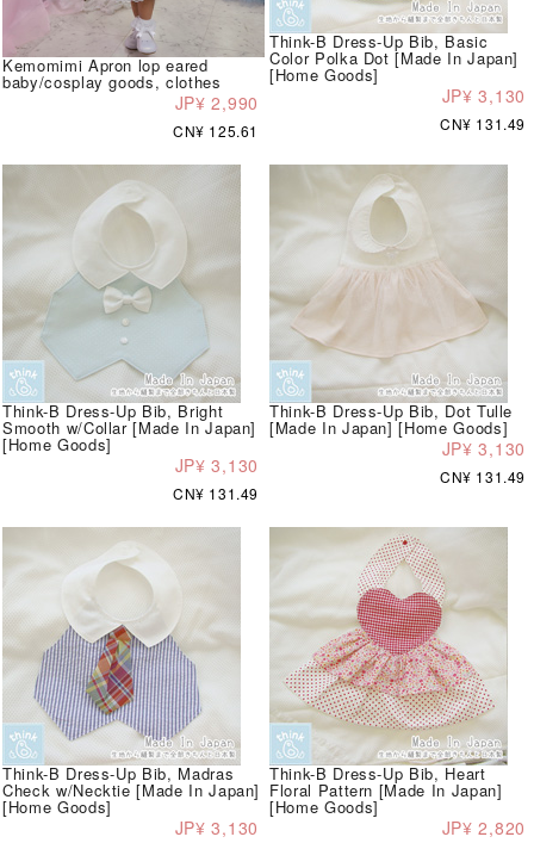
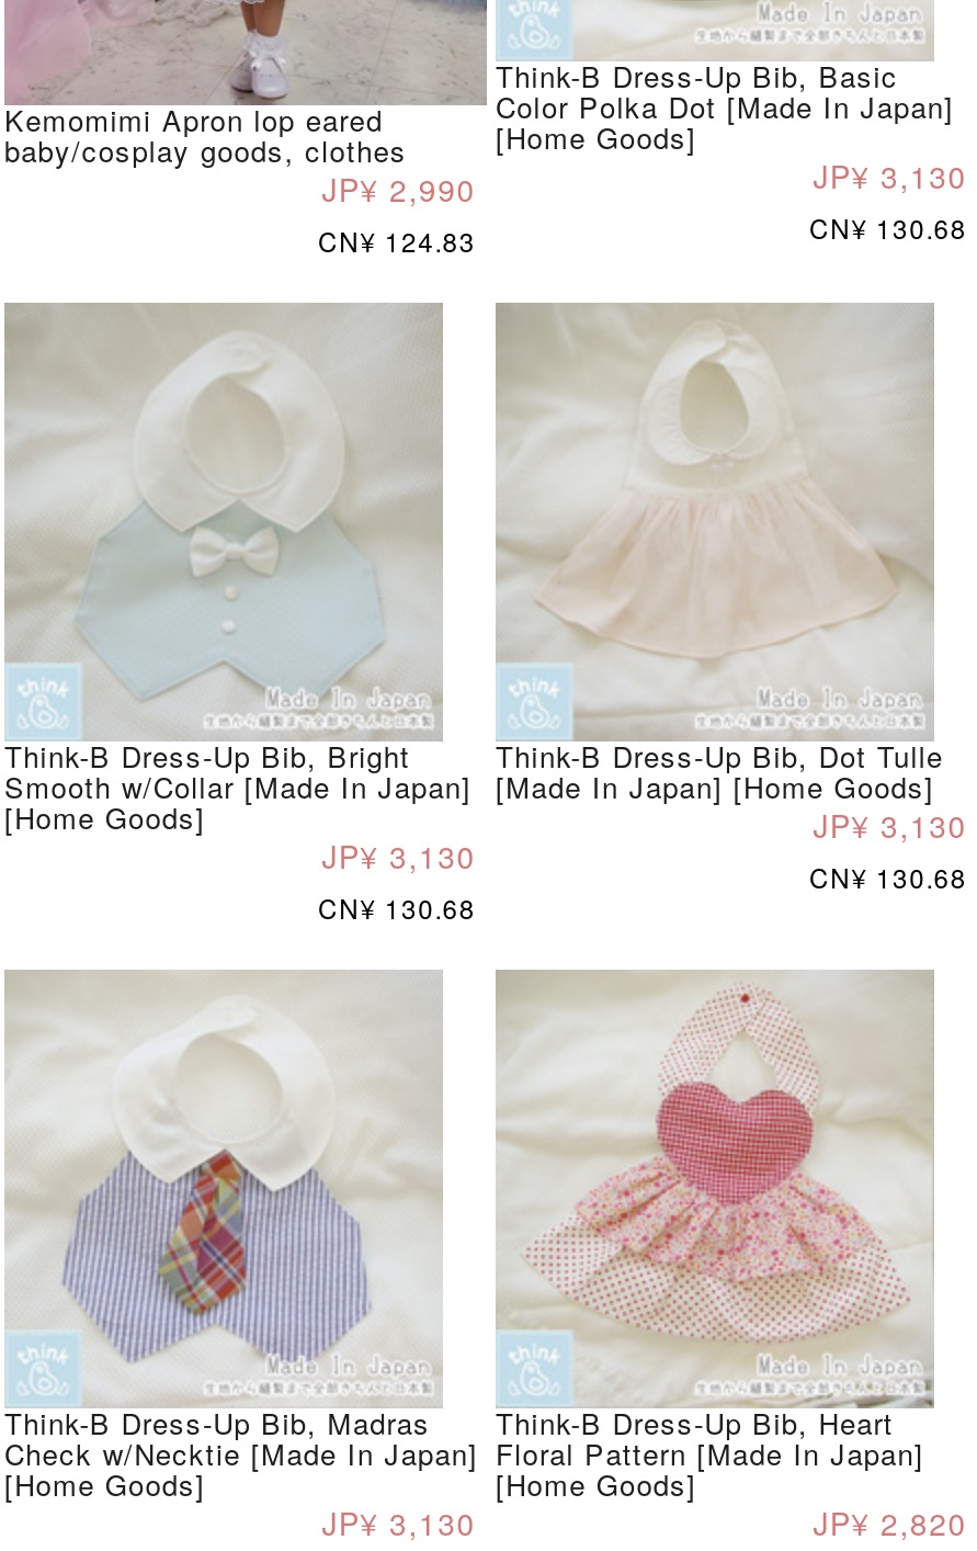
- CN¥ 131.49
+ CN¥ 130.68

- CN¥ 125.61
+ CN¥ 124.83

- CN¥ 131.49
+ CN¥ 130.68

- CN¥ 131.49
+ CN¥ 130.68
